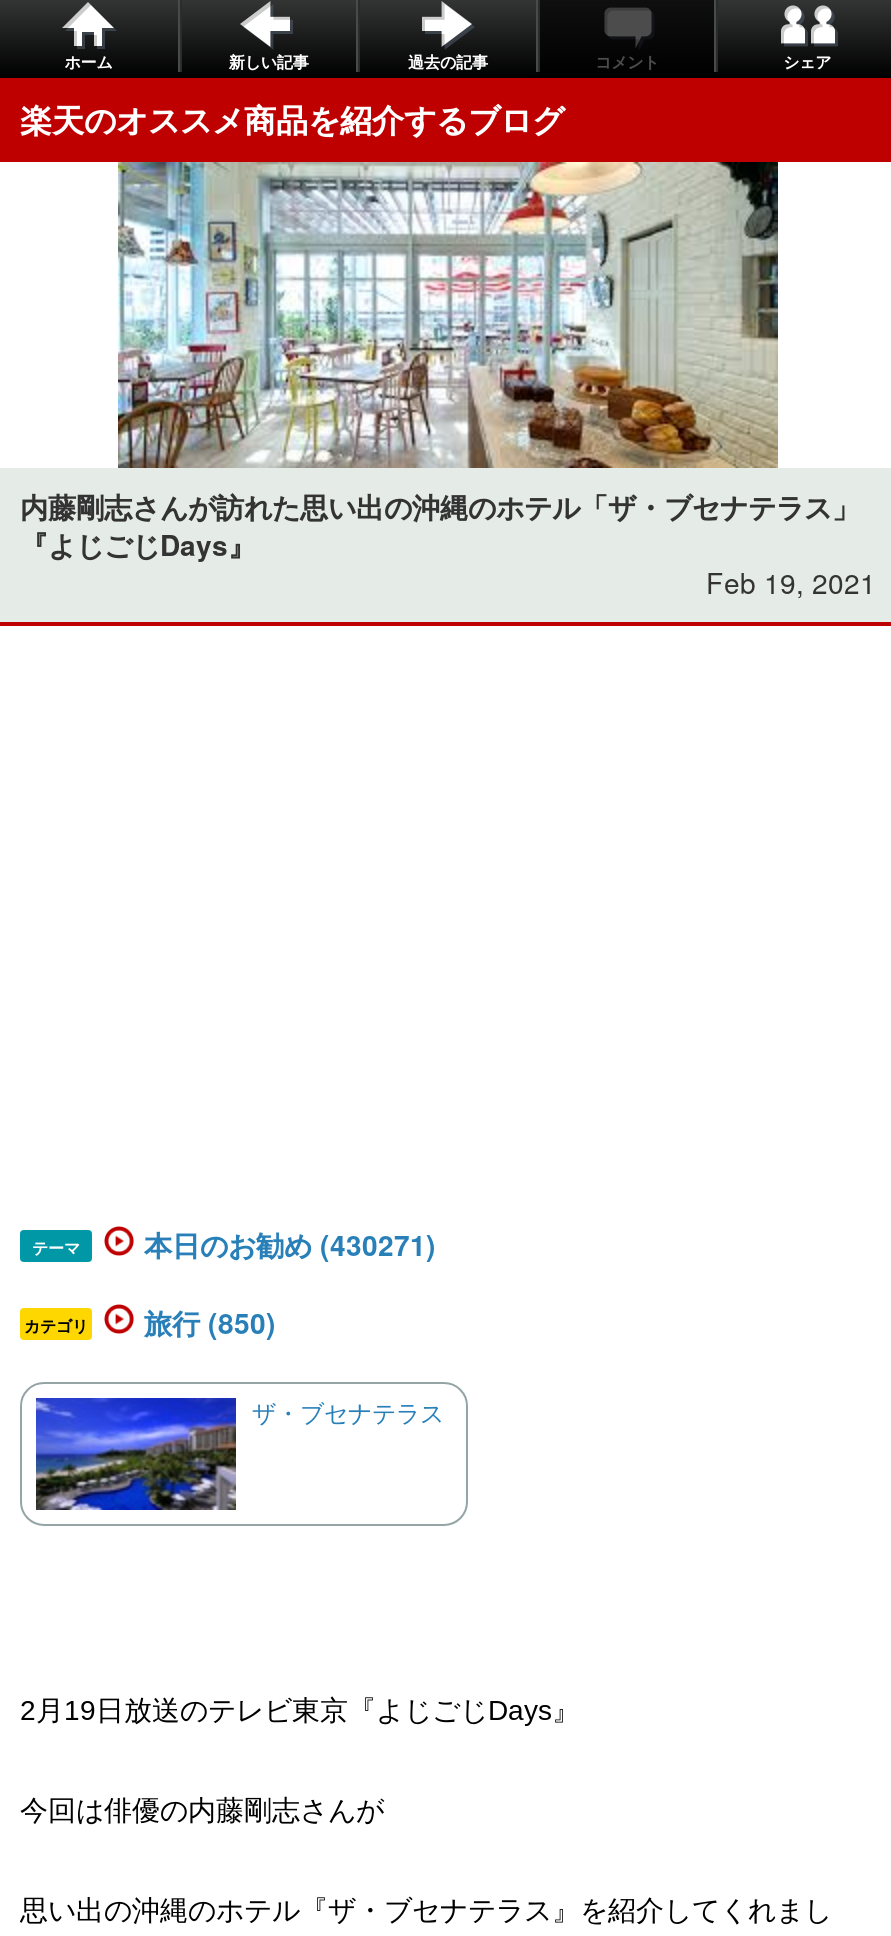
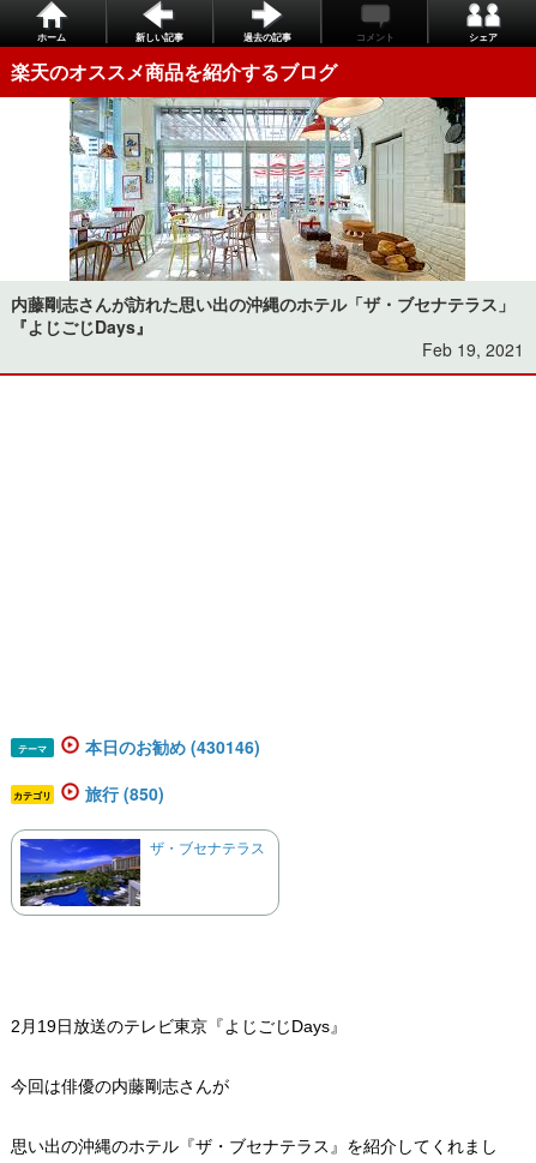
- 本日のお勧め (430271)
+ 本日のお勧め (430146)
